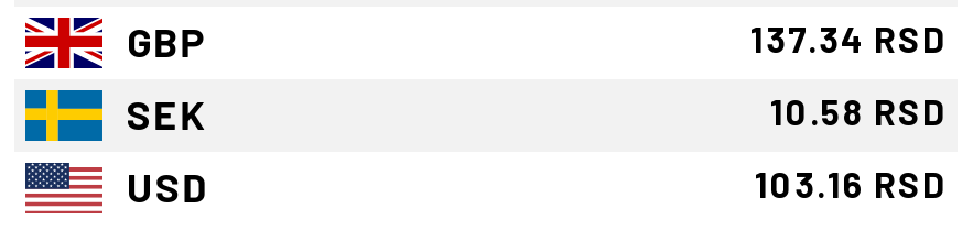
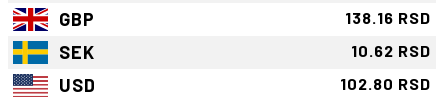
- 137.34 RSD
+ 138.16 RSD

- 10.58 RSD
+ 10.62 RSD

- 103.16 RSD
+ 102.80 RSD
